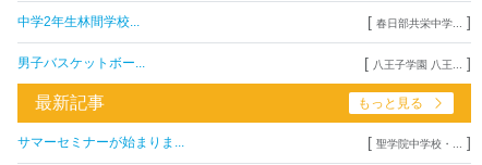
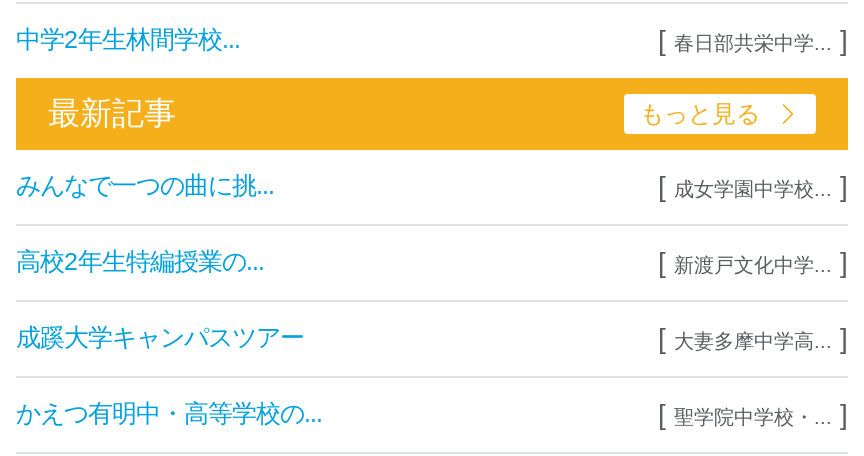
- 男子バスケットボー...
- [八王子学園 八王...]

moved up: 最新記事 | もっと見る

- サマーセミナーが始まりま...
+ みんなで一つの曲に挑...
+ [成女学園中学校...]
+ 高校2年生特編授業の...
+ [新渡戸文化中学...]
+ 成蹊大学キャンパスツアー
+ [大妻多摩中学高...]
+ かえつ有明中・高等学校の...
